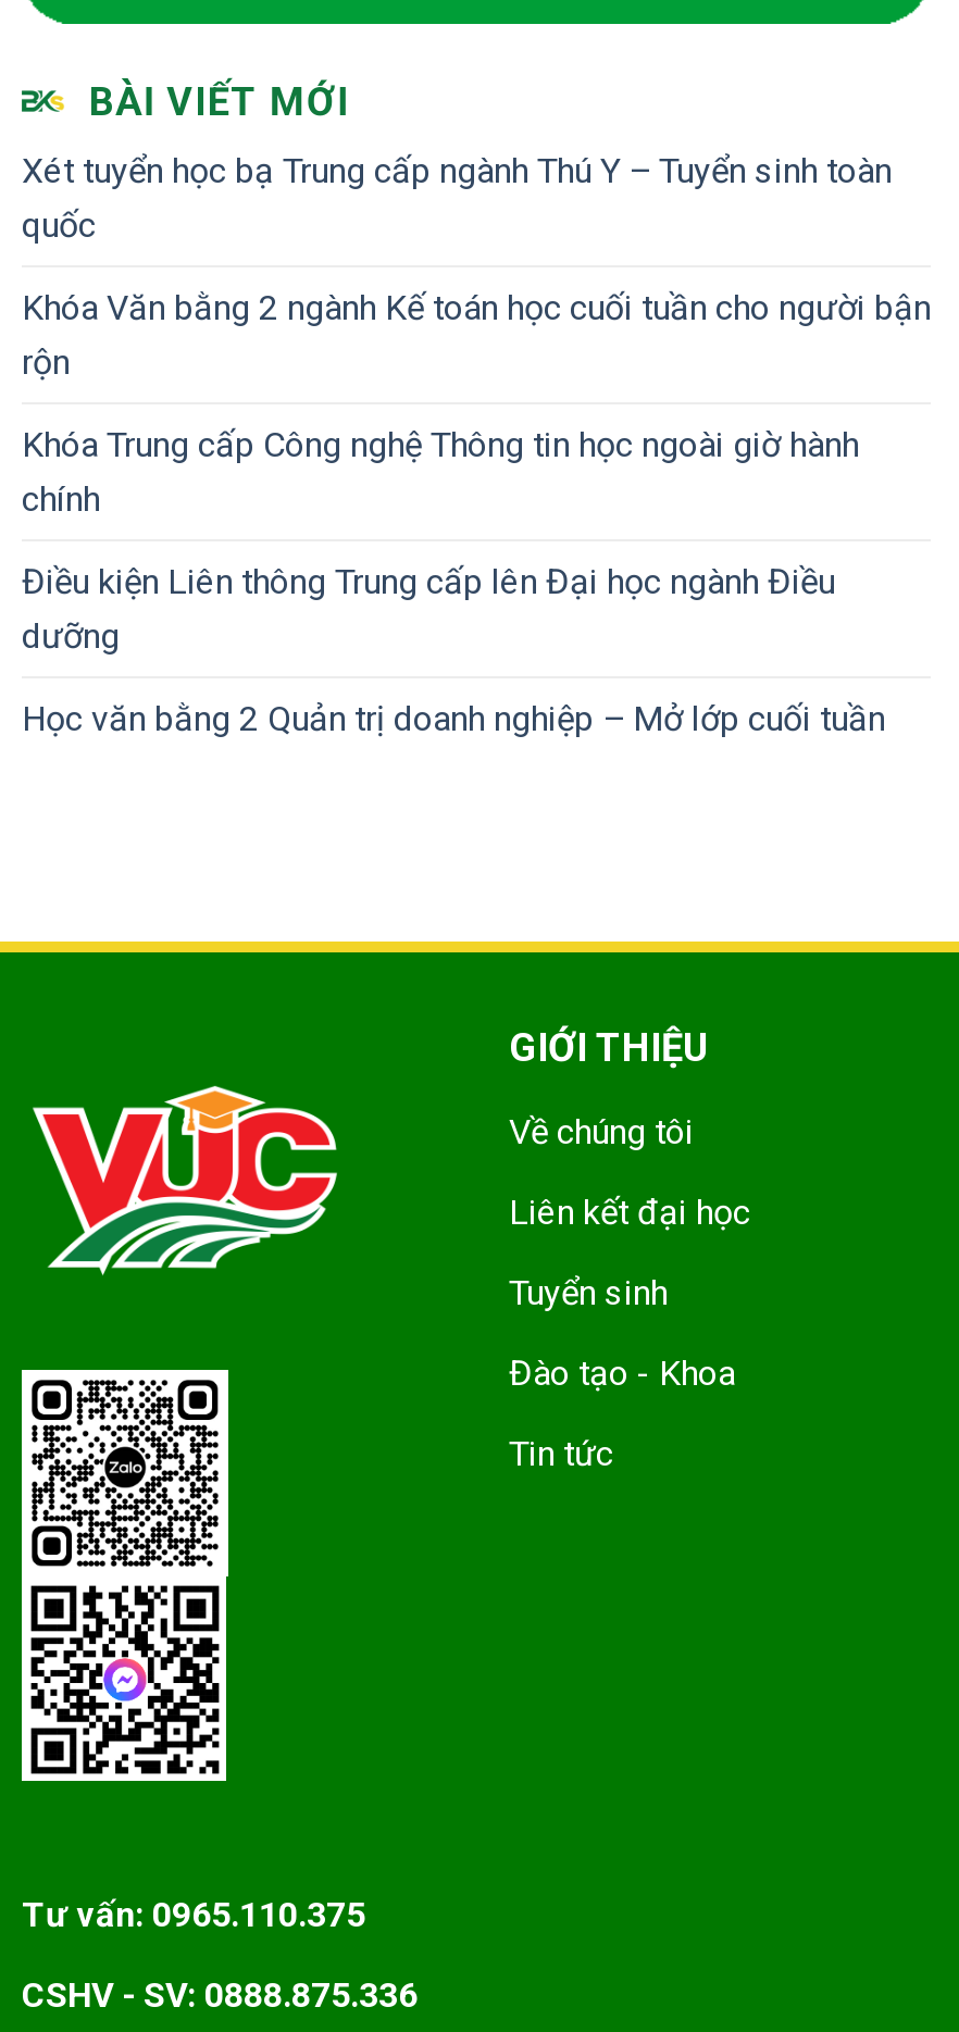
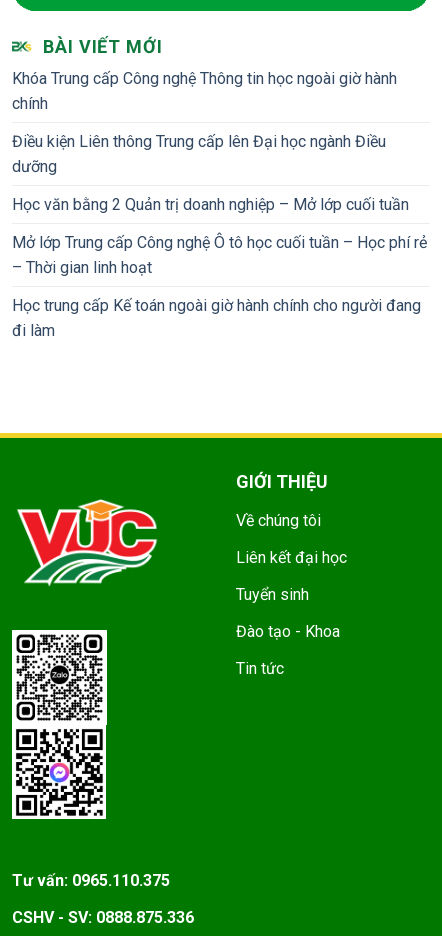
- Xét tuyển học bạ Trung cấp ngành Thú Y – Tuyển sinh toàn
- quốc
- Khóa Văn bằng 2 ngành Kế toán học cuối tuần cho người bận
- rộn

moved up: Khóa Trung cấp Công nghệ Thông tin học ngoài giờ hành | chính | Điều kiện Liên thông Trung cấp lên Đại học ngành Điều | dưỡng | Học văn bằng 2 Quản trị doanh nghiệp – Mở lớp cuối tuần

+ Mở lớp Trung cấp Công nghệ Ô tô học cuối tuần – Học phí rẻ
+ – Thời gian linh hoạt
+ Học trung cấp Kế toán ngoài giờ hành chính cho người đang
+ đi làm
